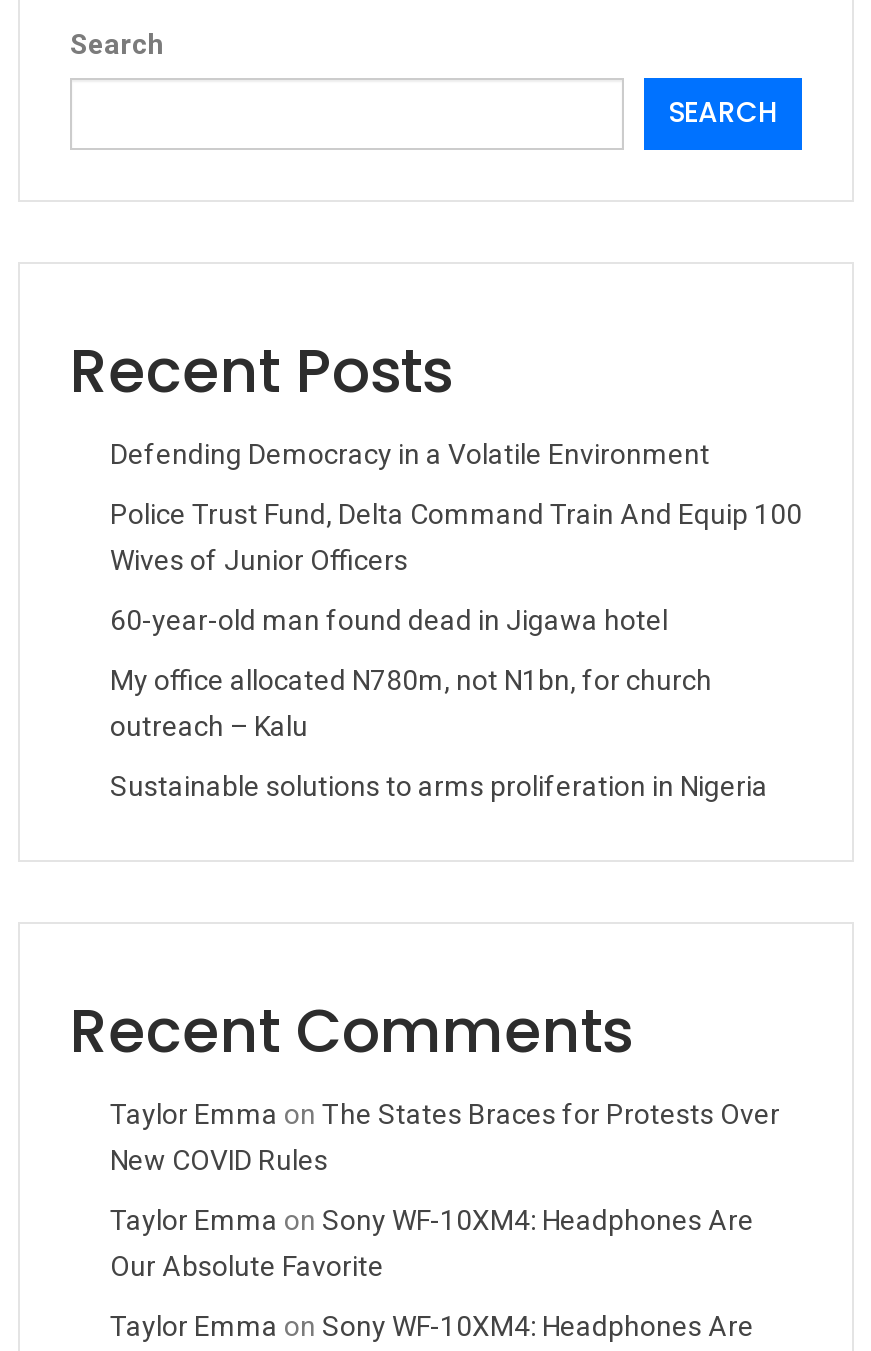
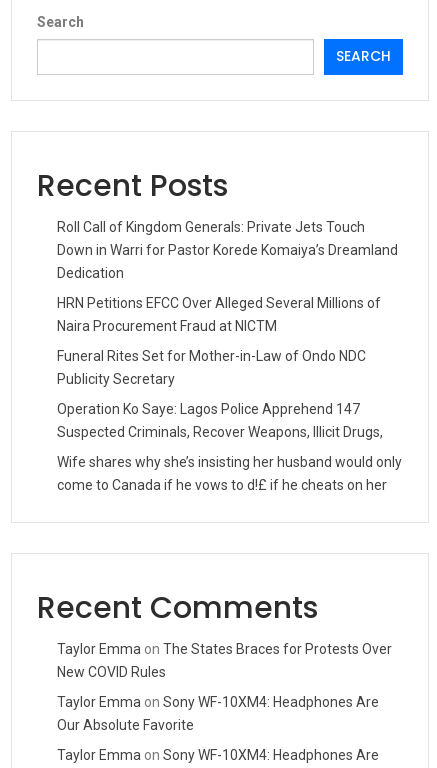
- Defending Democracy in a Volatile Environment
+ Roll Call of Kingdom Generals: Private Jets Touch
+ Down in Warri for Pastor Korede Komaiya’s Dreamland
+ Dedication

- Police Trust Fund, Delta Command Train And Equip 100
- Wives of Junior Officers
+ HRN Petitions EFCC Over Alleged Several Millions of
+ Naira Procurement Fraud at NICTM

- 60-year-old man found dead in Jigawa hotel
+ Funeral Rites Set for Mother-in-Law of Ondo NDC
+ Publicity Secretary

- My office allocated N780m, not N1bn, for church
- outreach – Kalu
+ Operation Ko Saye: Lagos Police Apprehend 147
+ Suspected Criminals, Recover Weapons, Illicit Drugs,

- Sustainable solutions to arms proliferation in Nigeria
+ Wife shares why she’s insisting her husband would only
+ come to Canada if he vows to d!£ if he cheats on her
